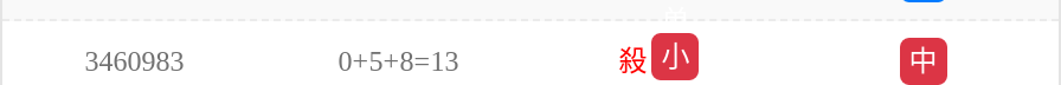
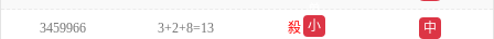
- 3460983
- 0+5+8=13
+ 3459966
+ 3+2+8=13
